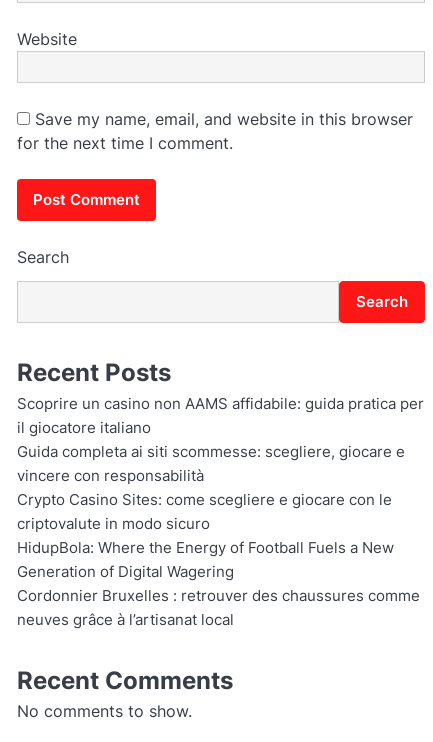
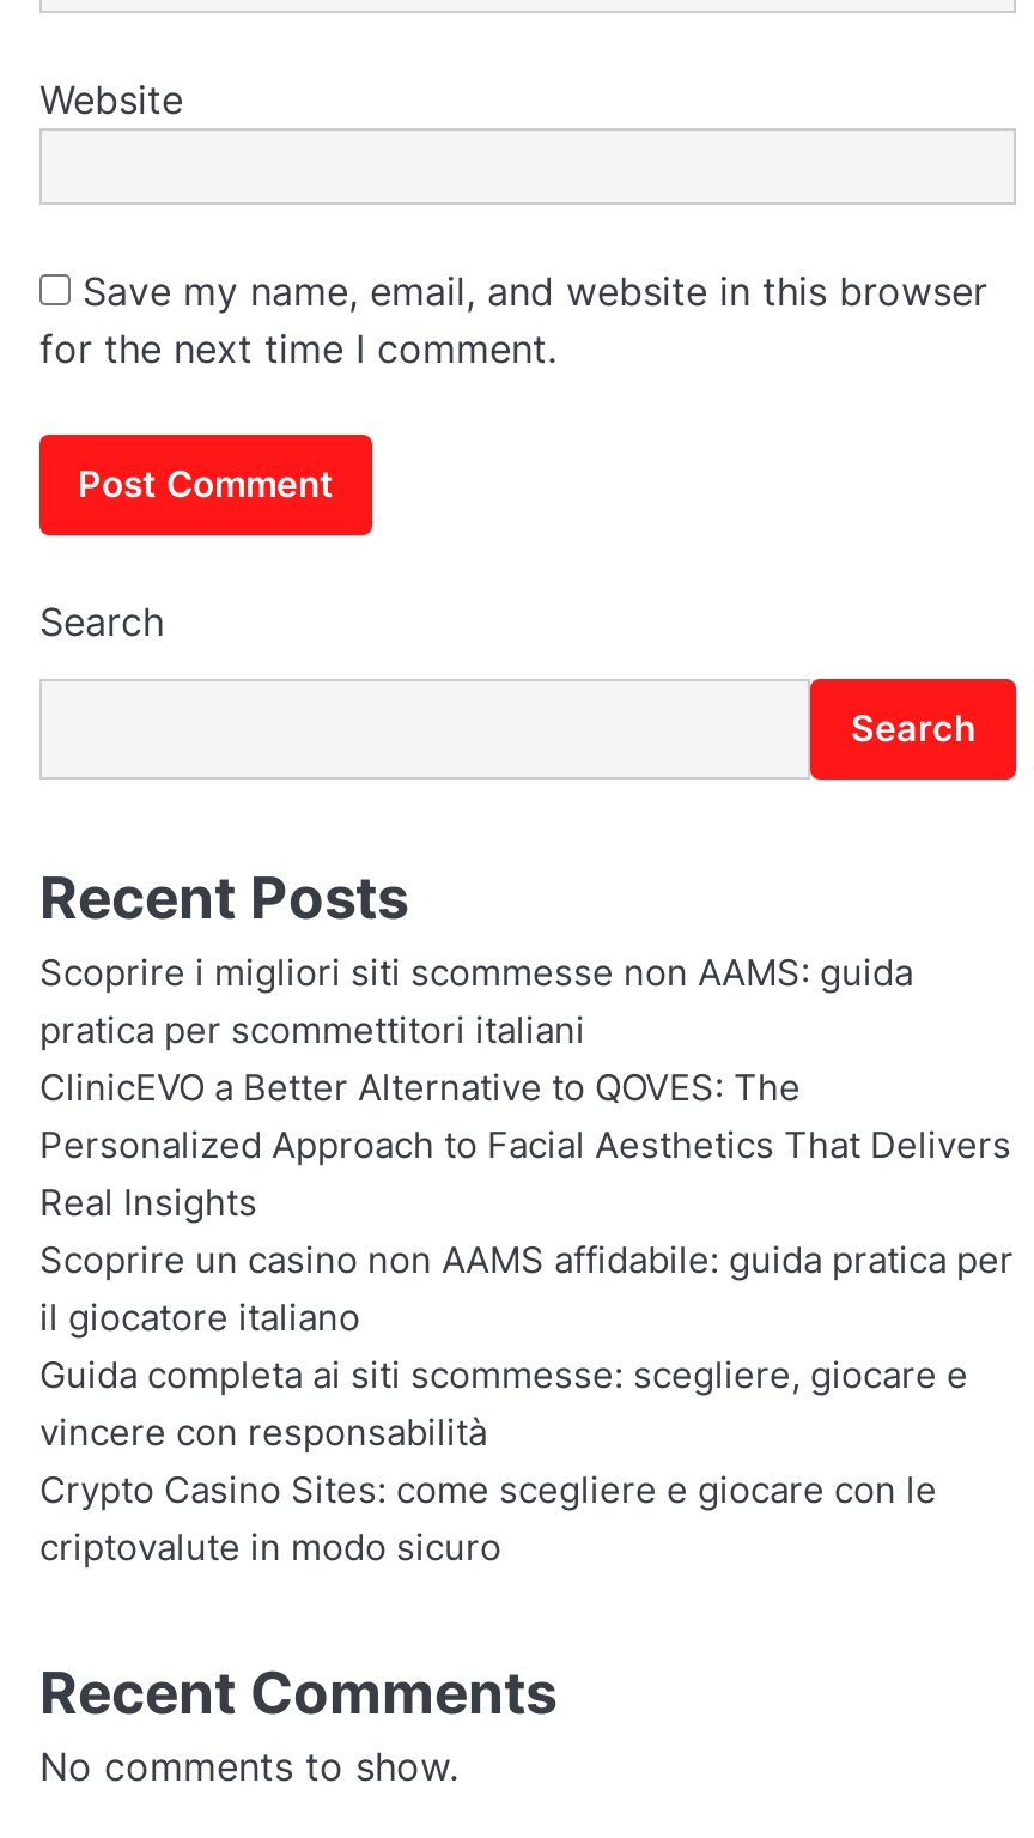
+ Scoprire i migliori siti scommesse non AAMS: guida
+ pratica per scommettitori italiani
+ ClinicEVO a Better Alternative to QOVES: The
+ Personalized Approach to Facial Aesthetics That Delivers
+ Real Insights

moved down: Scoprire un casino non AAMS affidabile: guida pratica per | il giocatore italiano | Guida completa ai siti scommesse: scegliere, giocare e | vincere con responsabilità | Crypto Casino Sites: come scegliere e giocare con le | criptovalute in modo sicuro

- HidupBola: Where the Energy of Football Fuels a New
- Generation of Digital Wagering
- Cordonnier Bruxelles : retrouver des chaussures comme
- neuves grâce à l’artisanat local
